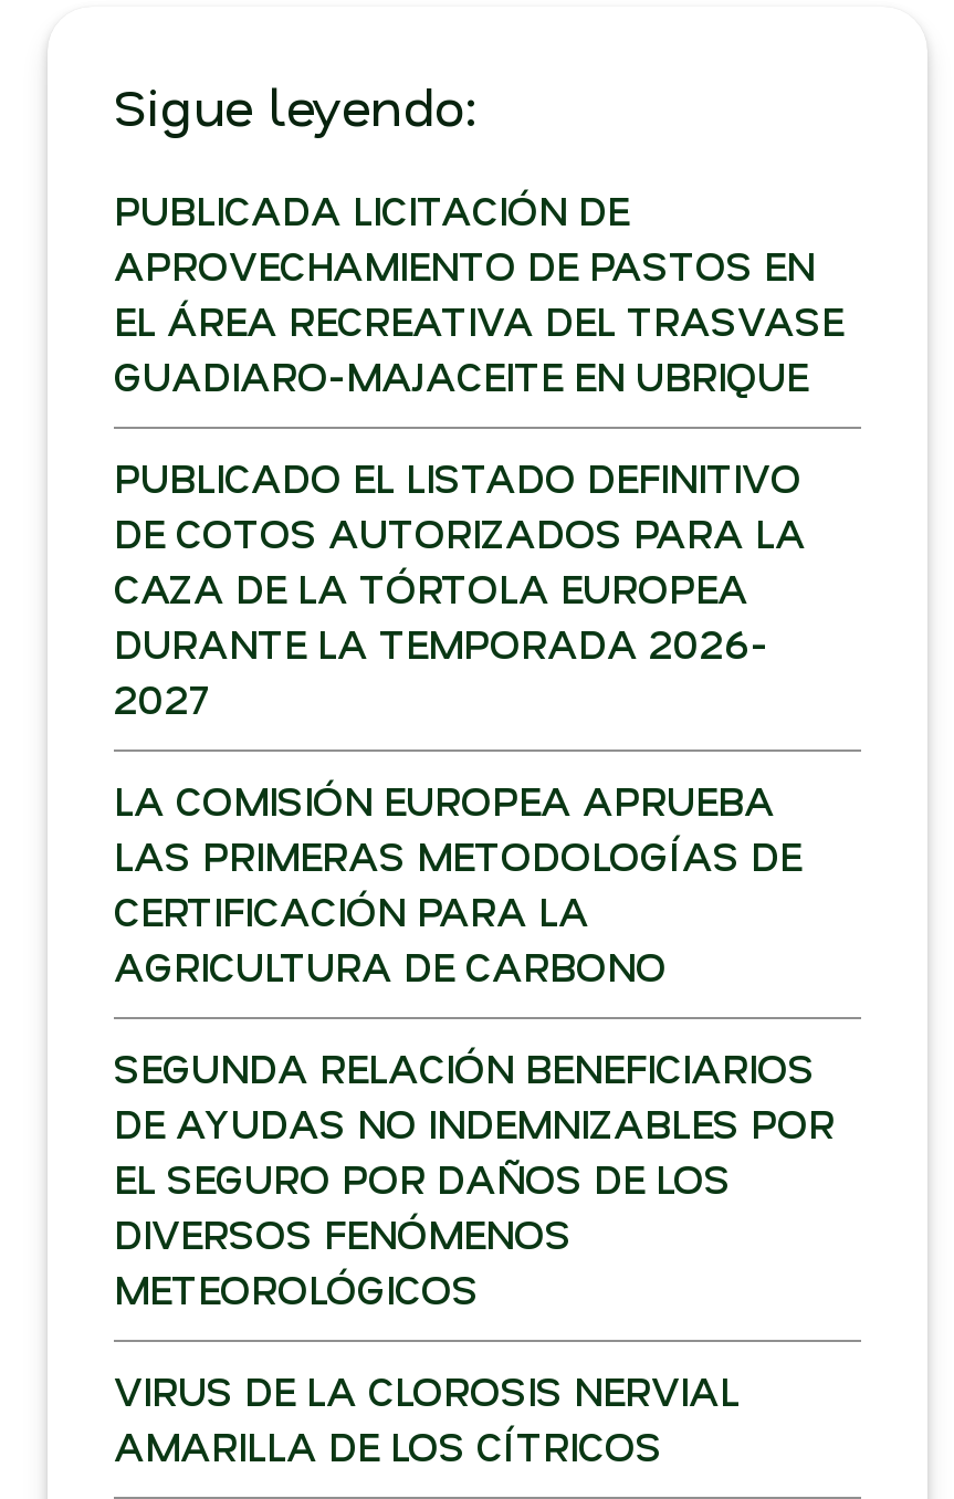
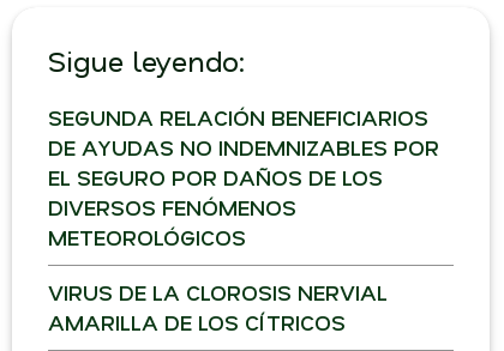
- PUBLICADA LICITACIÓN DE
- APROVECHAMIENTO DE PASTOS EN
- EL ÁREA RECREATIVA DEL TRASVASE
- GUADIARO-MAJACEITE EN UBRIQUE
- PUBLICADO EL LISTADO DEFINITIVO
- DE COTOS AUTORIZADOS PARA LA
- CAZA DE LA TÓRTOLA EUROPEA
- DURANTE LA TEMPORADA 2026-
- 2027
- LA COMISIÓN EUROPEA APRUEBA
- LAS PRIMERAS METODOLOGÍAS DE
- CERTIFICACIÓN PARA LA
- AGRICULTURA DE CARBONO
